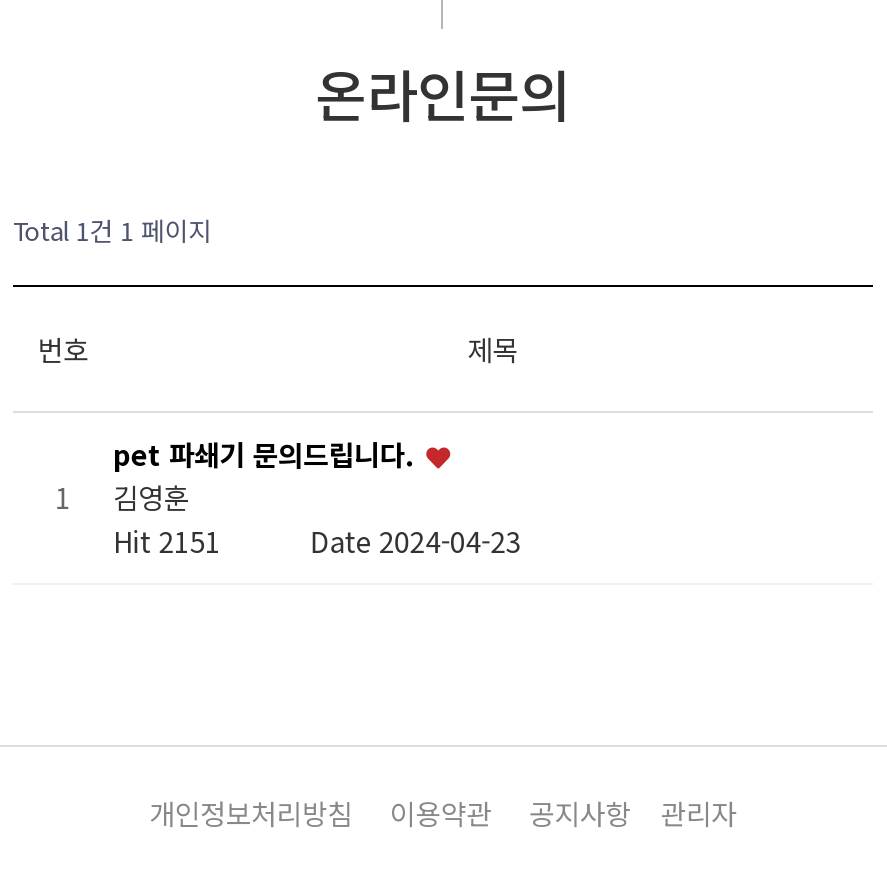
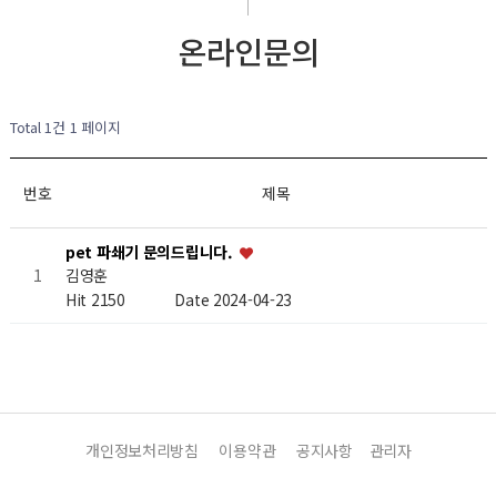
- Hit 2151 Date 2024-04-23
+ Hit 2150 Date 2024-04-23
